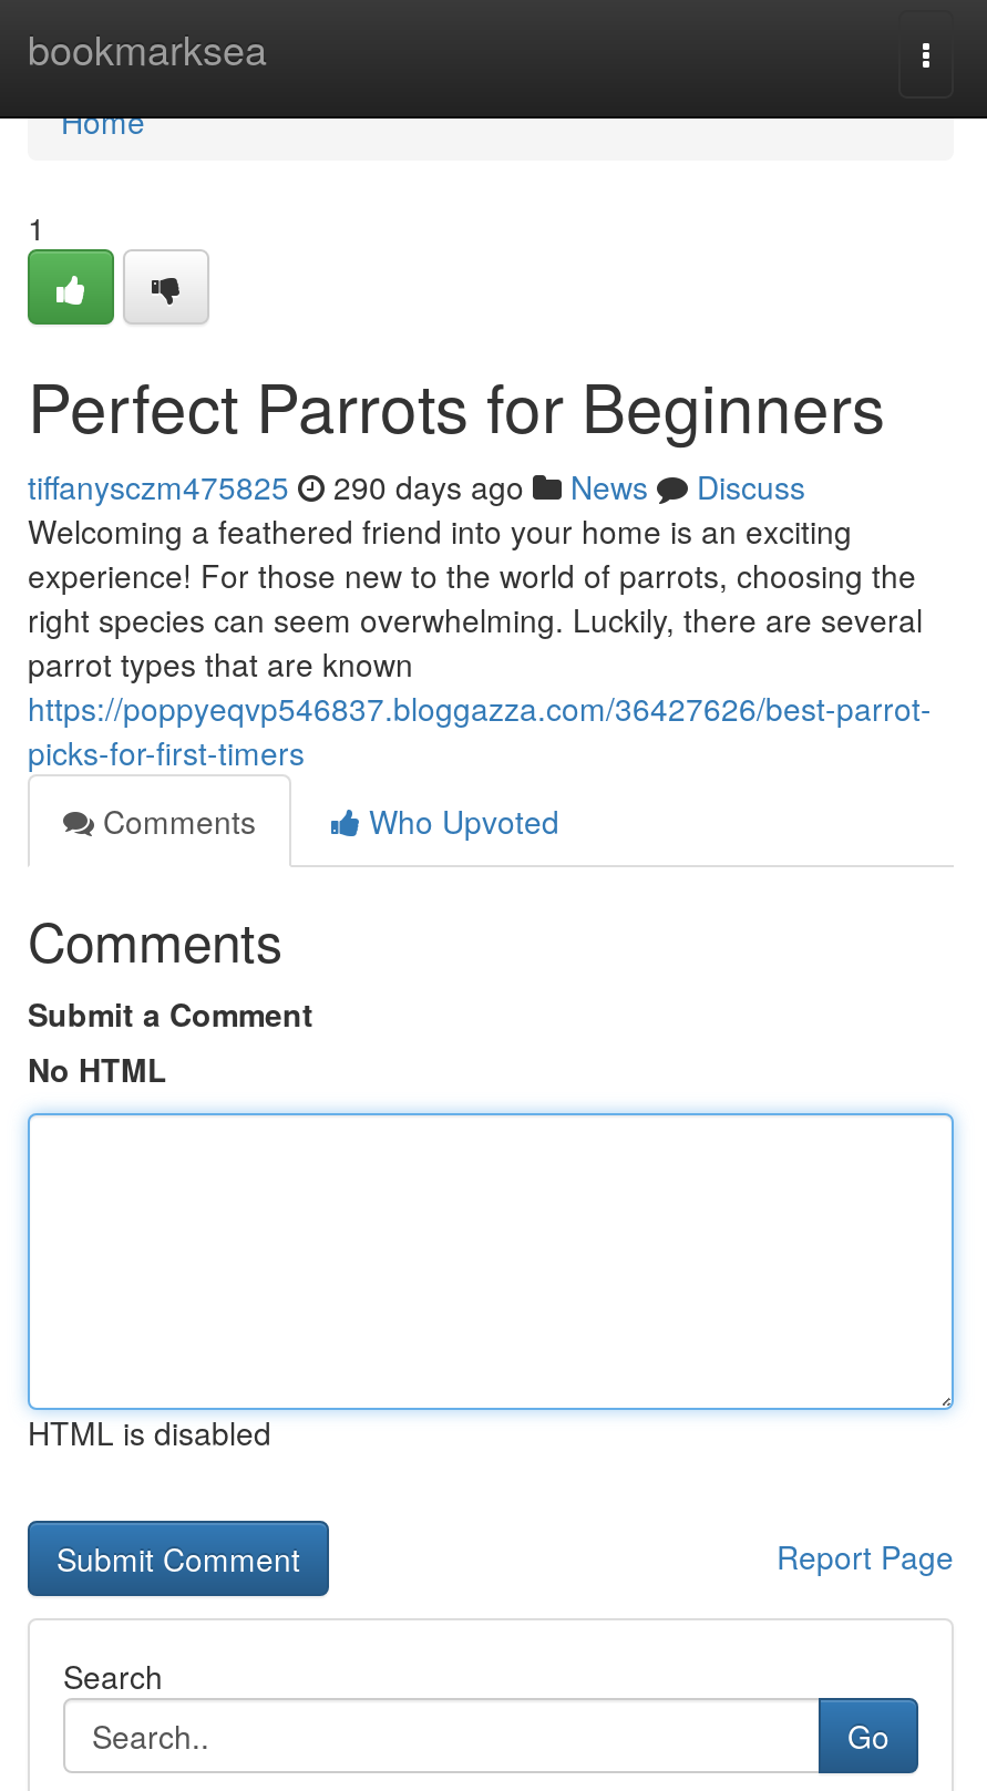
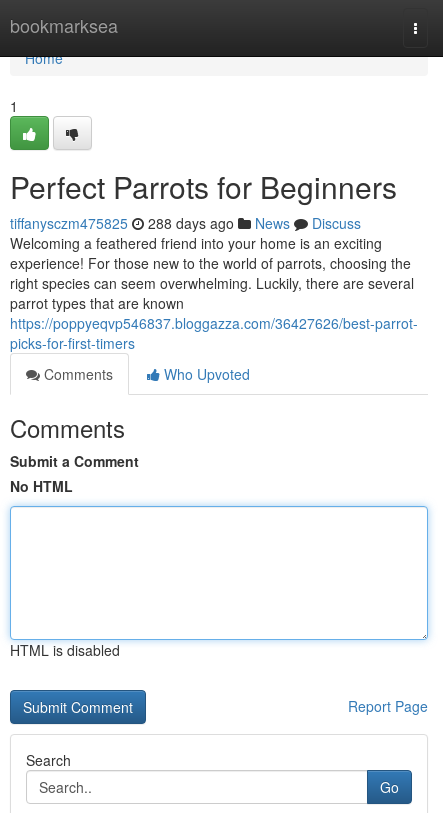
- tiffanysczm475825 290 days ago News Discuss
+ tiffanysczm475825 288 days ago News Discuss
